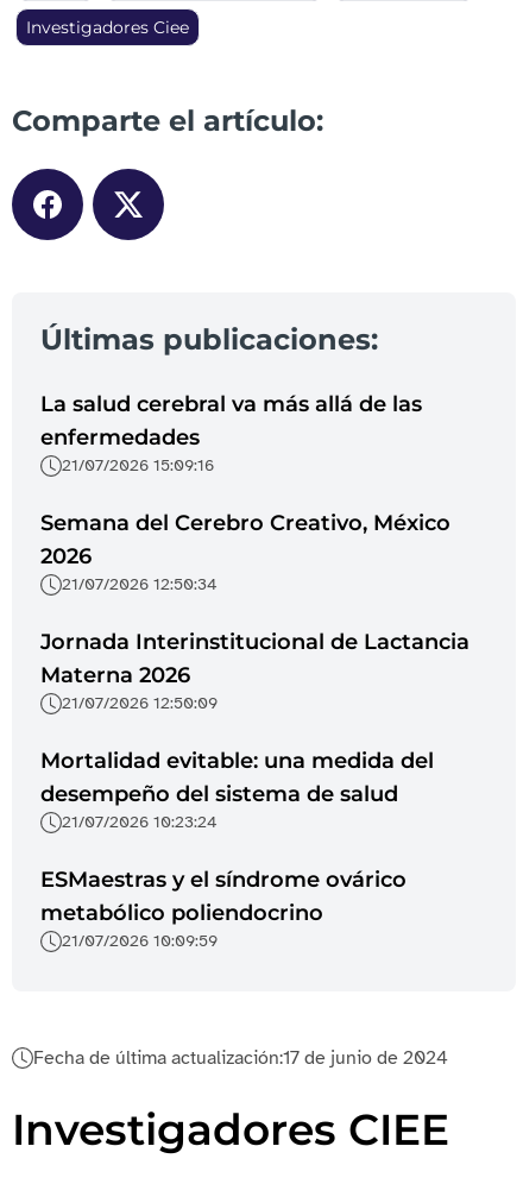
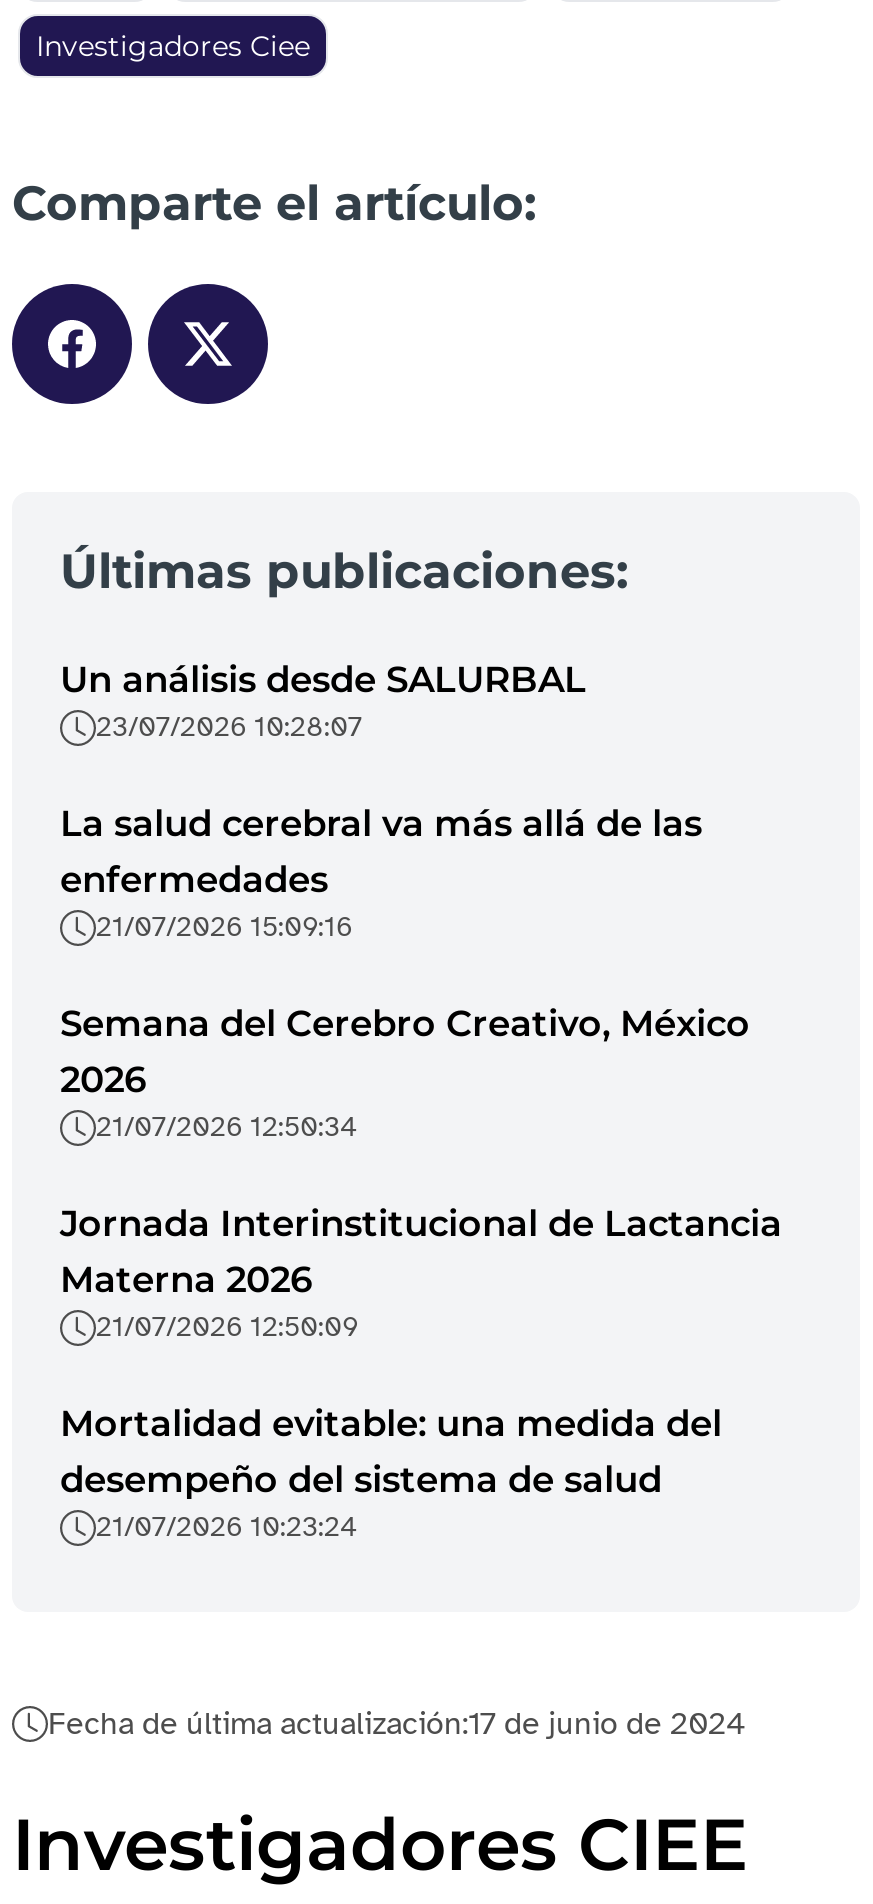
+ Un análisis desde SALURBAL
+ 23/07/2026 10:28:07

moved down: La salud cerebral va más allá de las | enfermedades | 21/07/2026 15:09:16 | ... | desempeño del sistema de salud | 21/07/2026 10:23:24

- ESMaestras y el síndrome ovárico
- metabólico poliendocrino
- 21/07/2026 10:09:59
